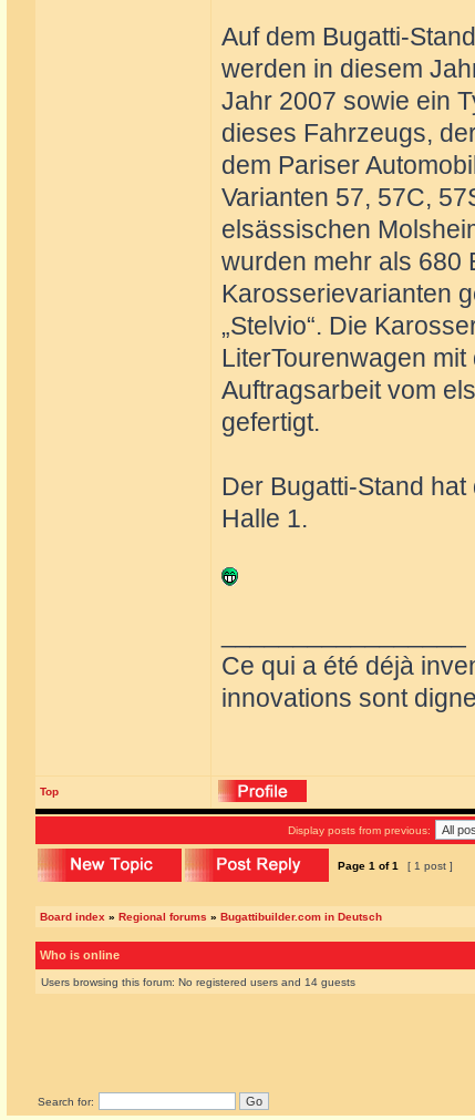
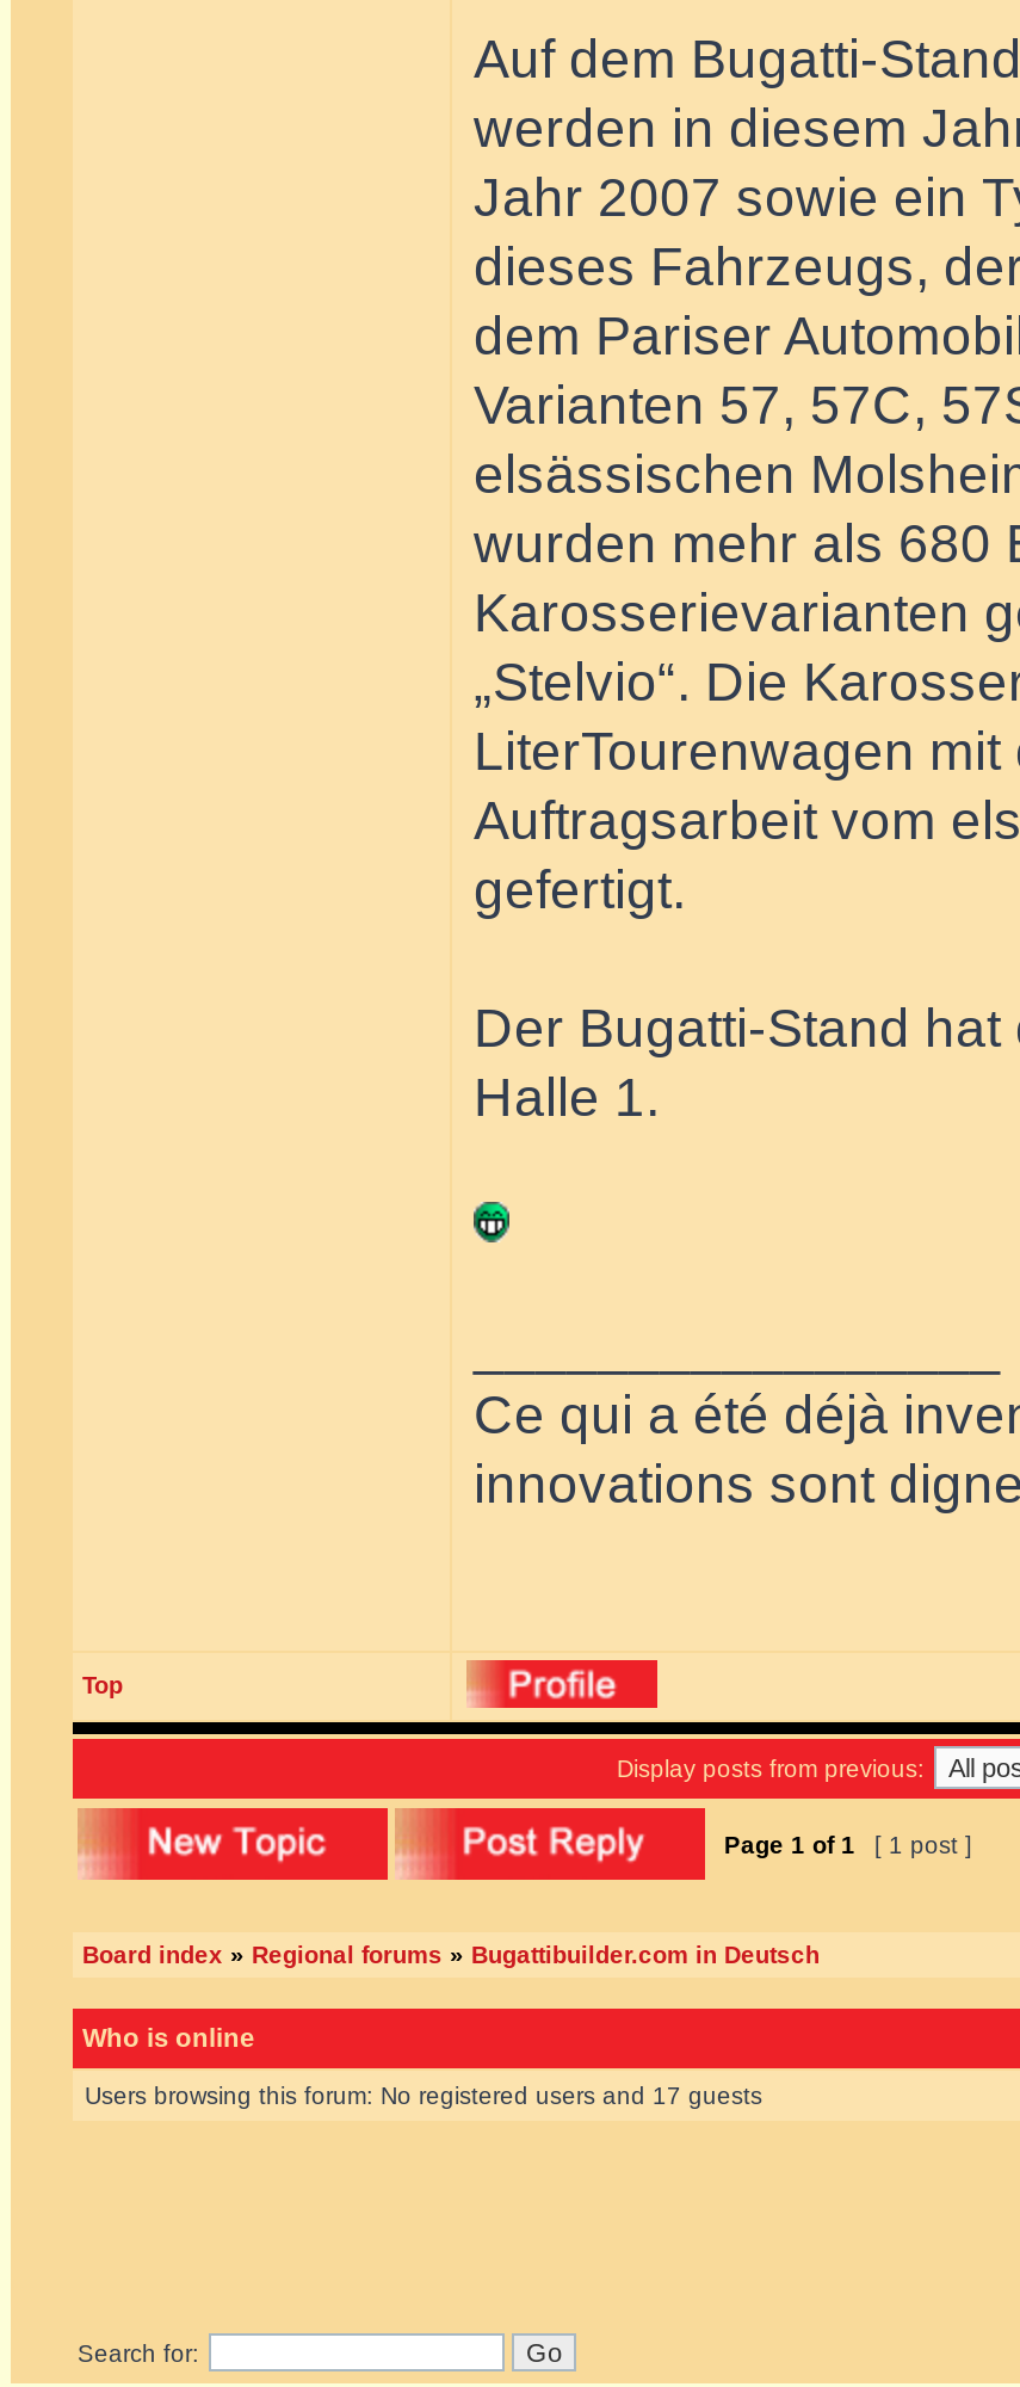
- Users browsing this forum: No registered users and 14 guests
+ Users browsing this forum: No registered users and 17 guests
